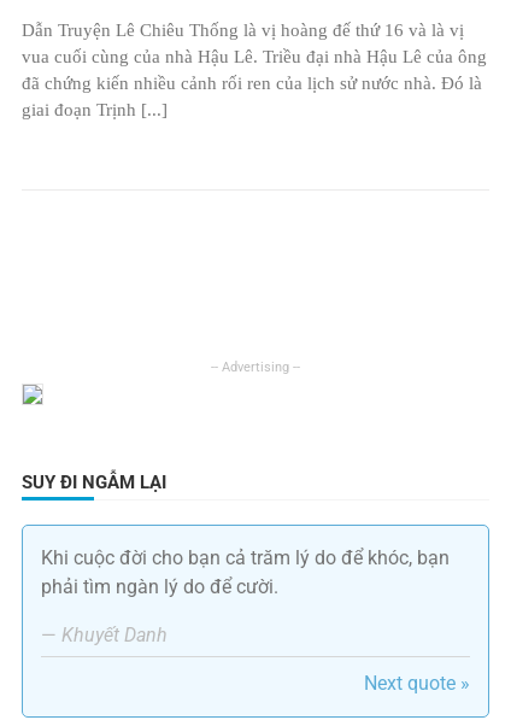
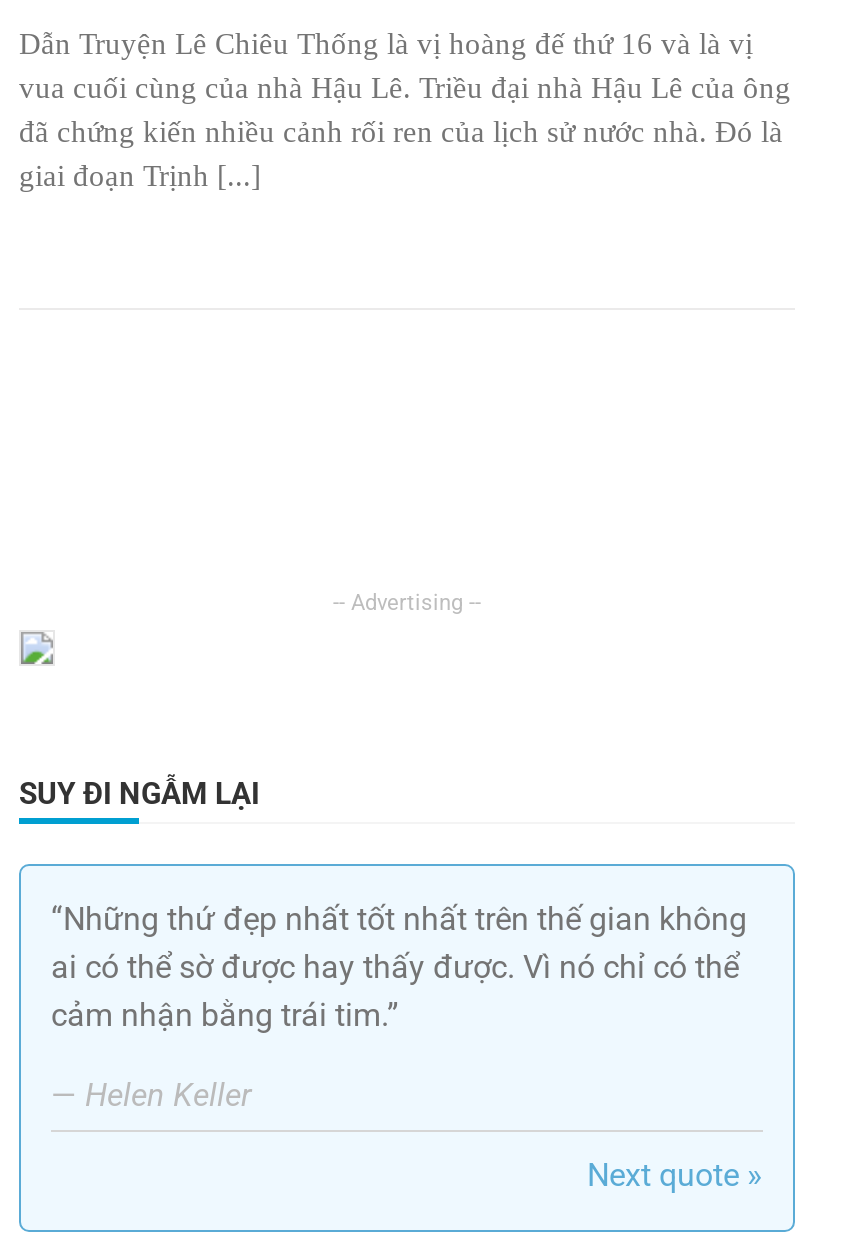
- Khi cuộc đời cho bạn cả trăm lý do để khóc, bạn
- phải tìm ngàn lý do để cười.
+ “Những thứ đẹp nhất tốt nhất trên thế gian không
+ ai có thể sờ được hay thấy được. Vì nó chỉ có thể
+ cảm nhận bằng trái tim.”

- — Khuyết Danh
+ — Helen Keller
